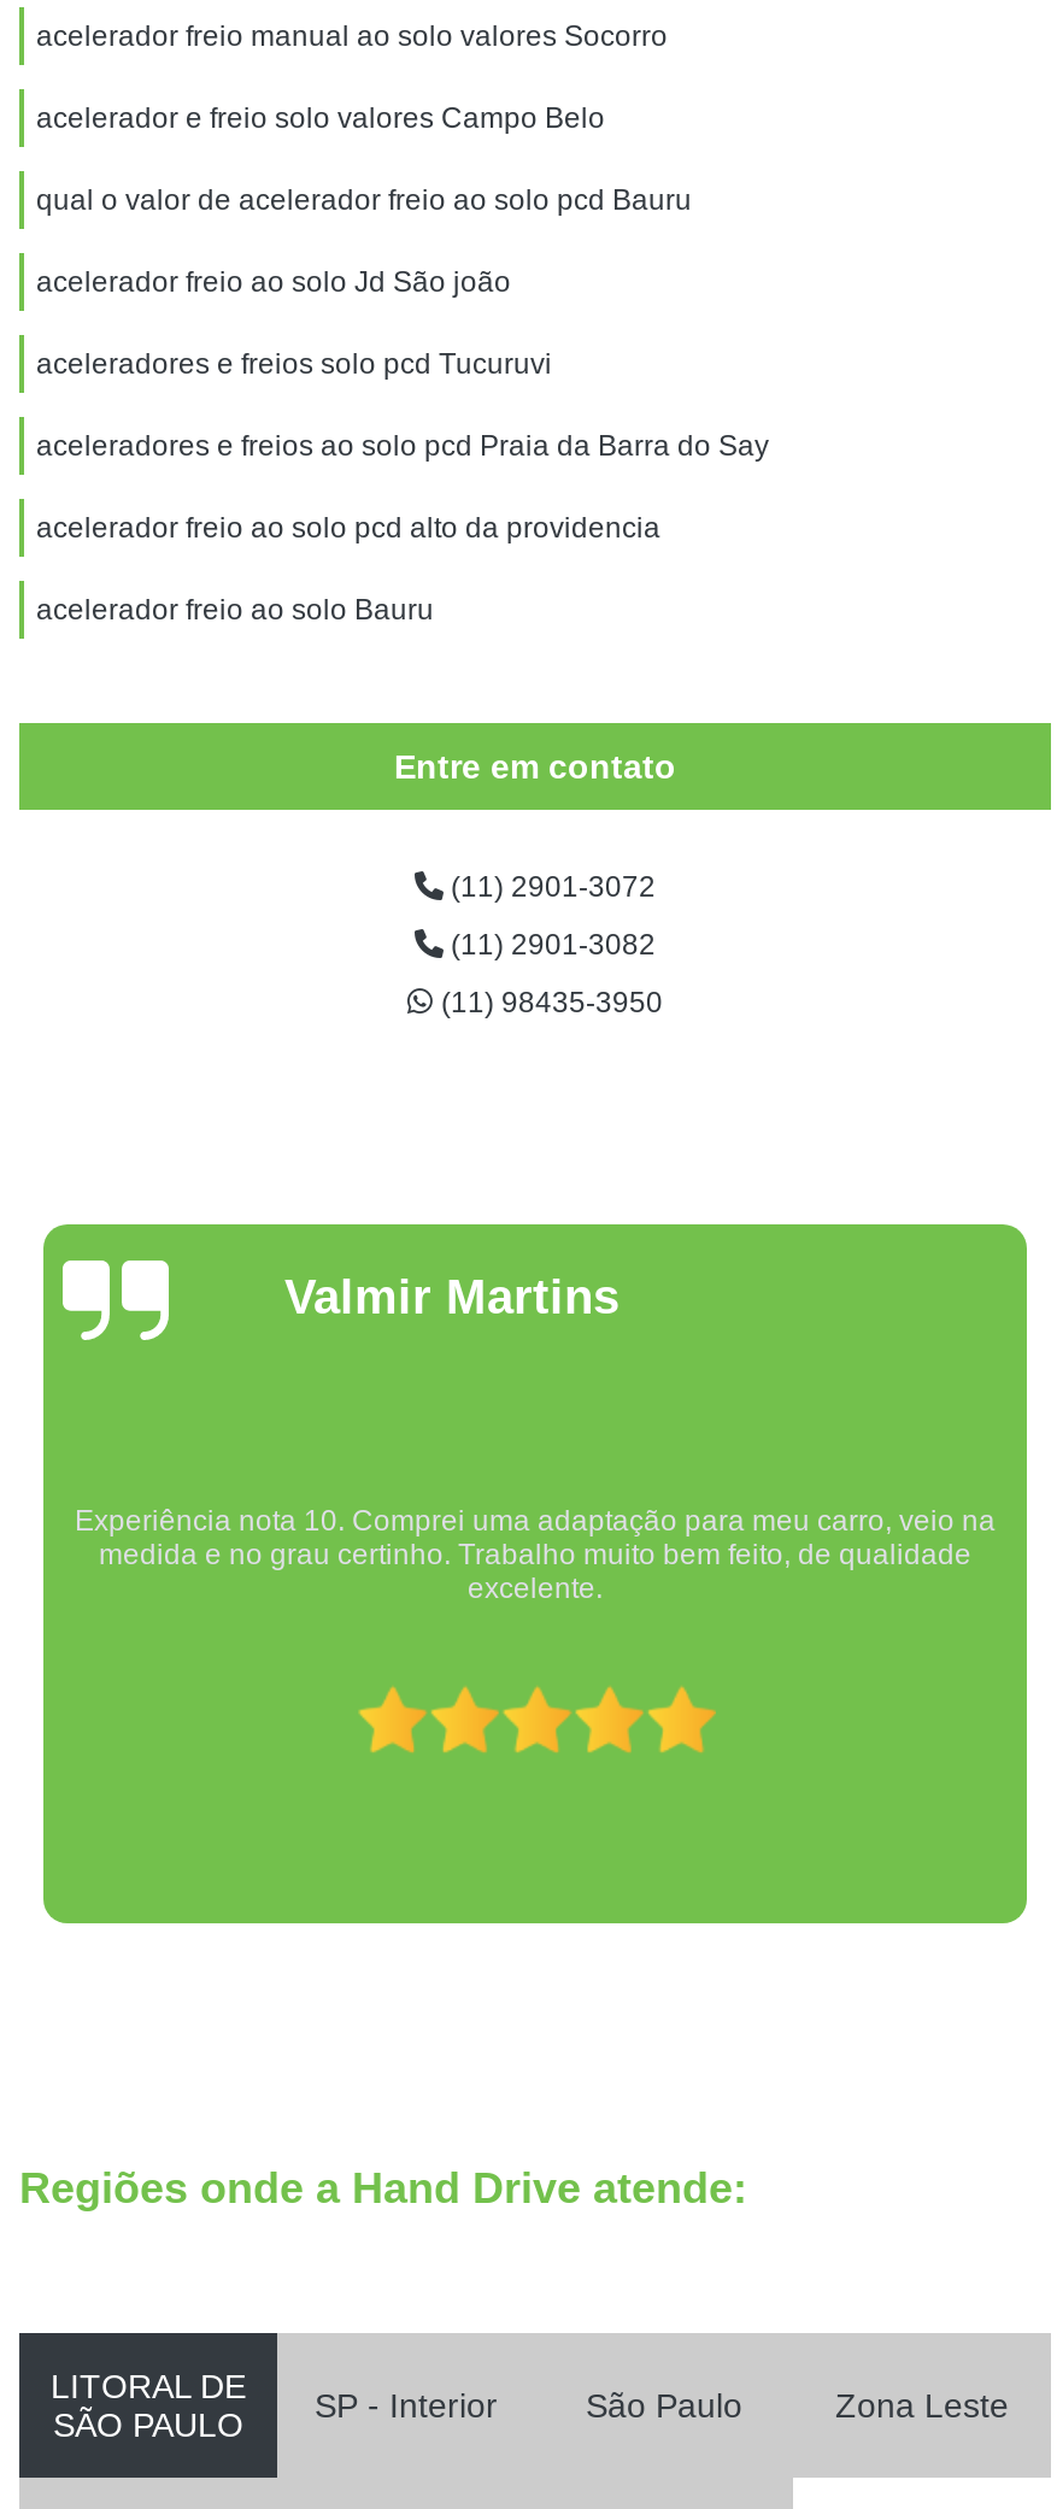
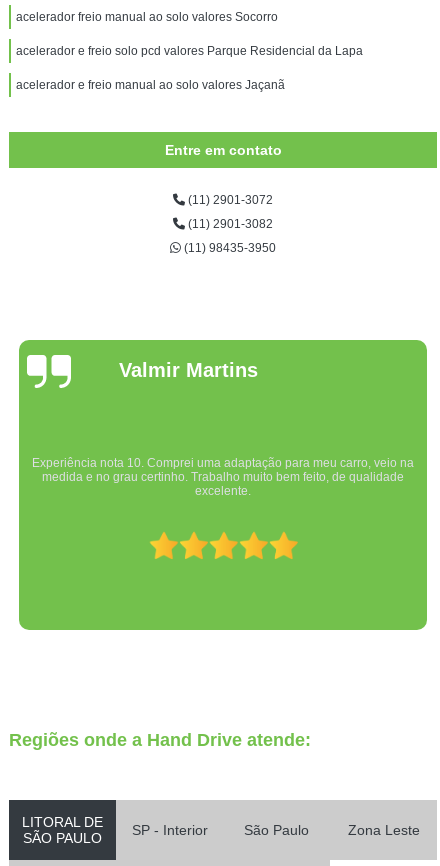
- acelerador e freio solo valores Campo Belo
- qual o valor de acelerador freio ao solo pcd Bauru
- acelerador freio ao solo Jd São joão
- aceleradores e freios solo pcd Tucuruvi
- aceleradores e freios ao solo pcd Praia da Barra do Say
- acelerador freio ao solo pcd alto da providencia
- acelerador freio ao solo Bauru
+ acelerador e freio solo pcd valores Parque Residencial da Lapa
+ acelerador e freio manual ao solo valores Jaçanã
